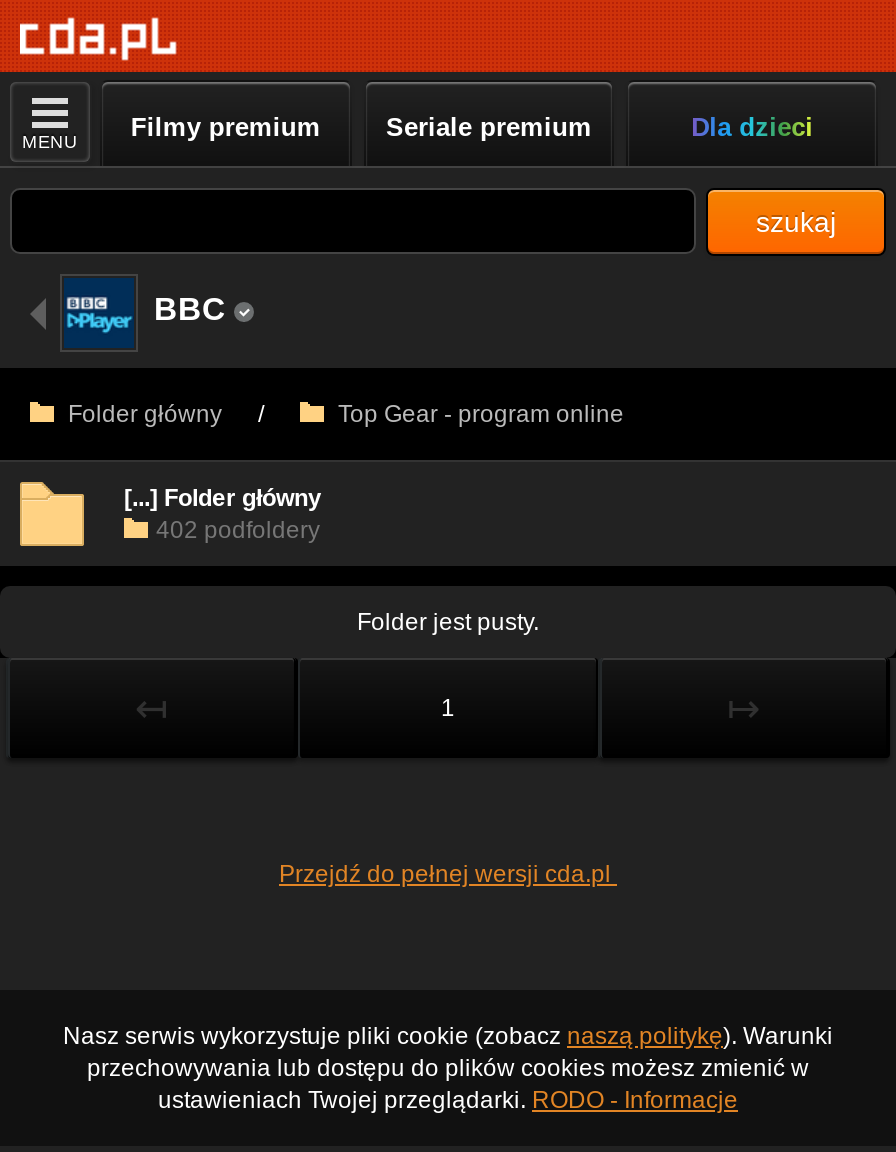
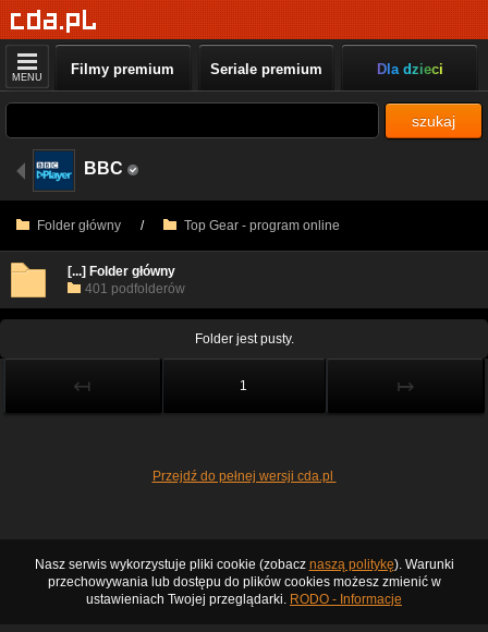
- 402 podfoldery
+ 401 podfolderów
